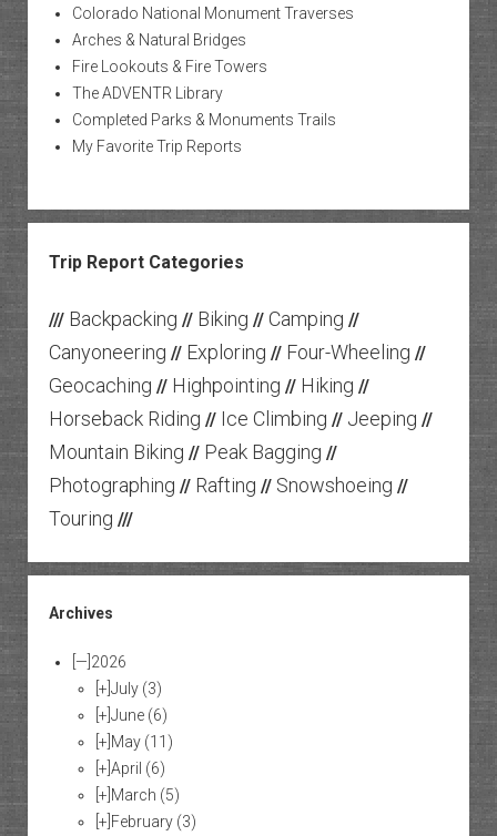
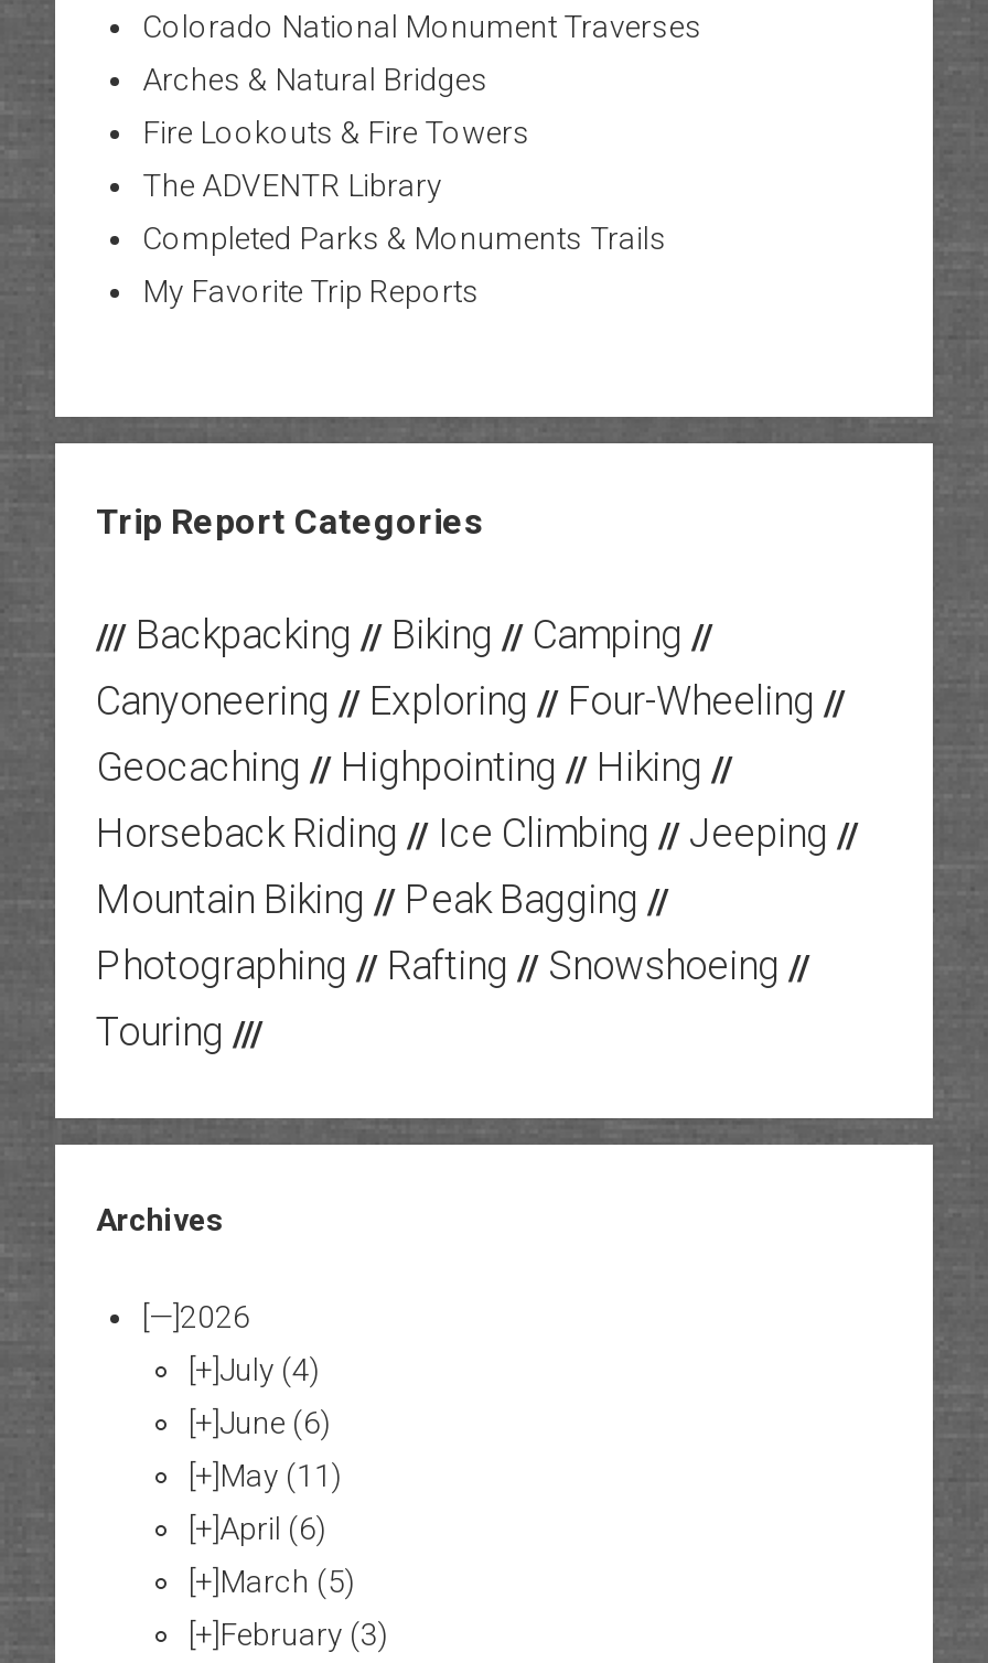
- [+]July (3)
+ [+]July (4)
